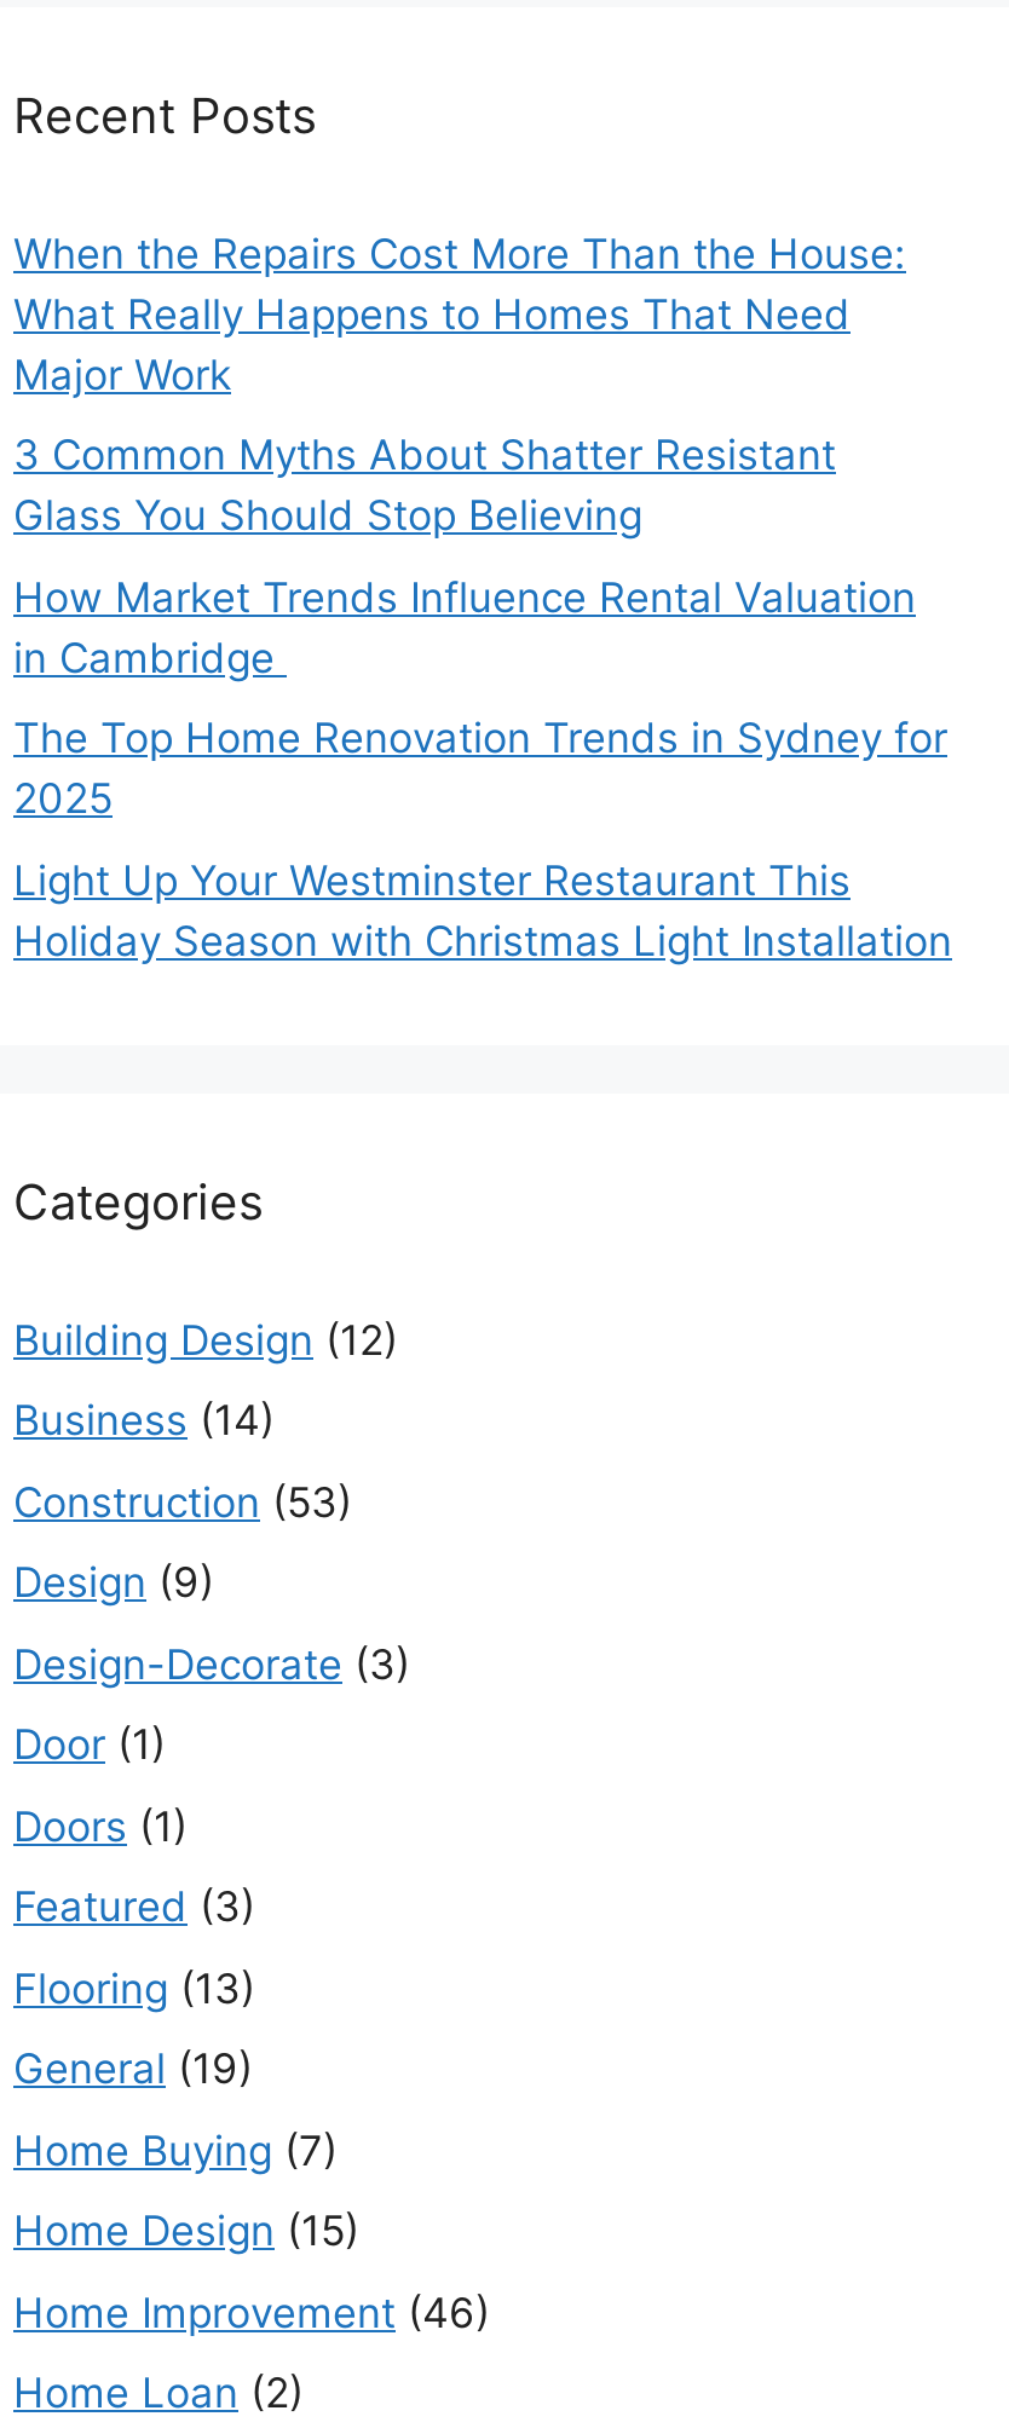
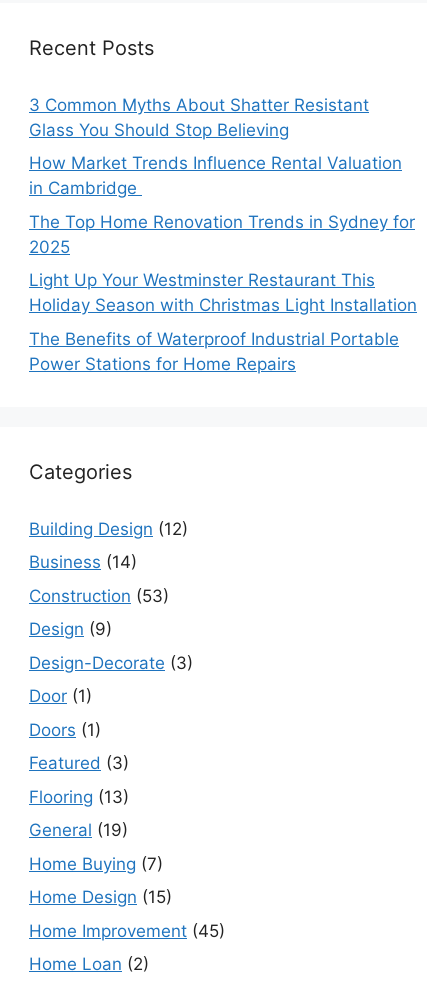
- When the Repairs Cost More Than the House:
- What Really Happens to Homes That Need
- Major Work

moved up: 3 Common Myths About Shatter Resistant | Glass You Should Stop Believing | How Market Trends Influence Rental Valuation | in Cambridge | The Top Home Renovation Trends in Sydney for | 2025 | Light Up Your Westminster Restaurant This | Holiday Season with Christmas Light Installation

+ The Benefits of Waterproof Industrial Portable
+ Power Stations for Home Repairs

- Home Improvement (46)
+ Home Improvement (45)
